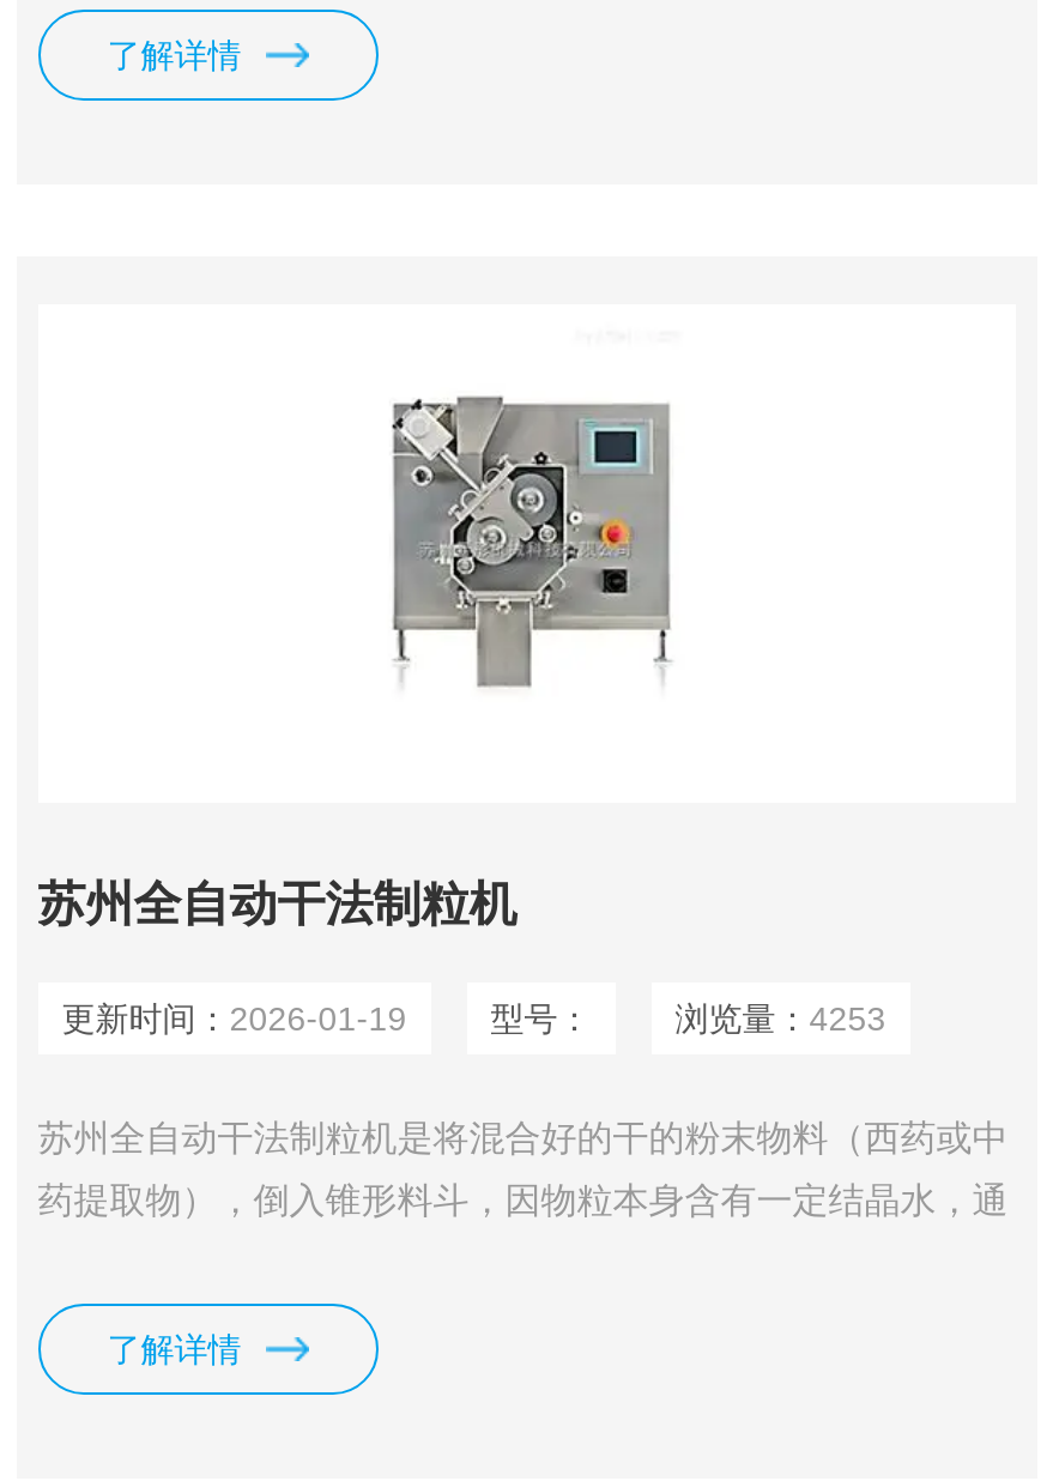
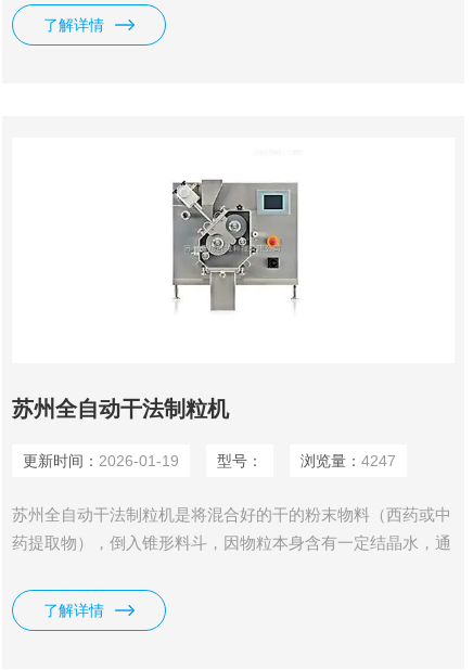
- 浏览量：4253
+ 浏览量：4247
